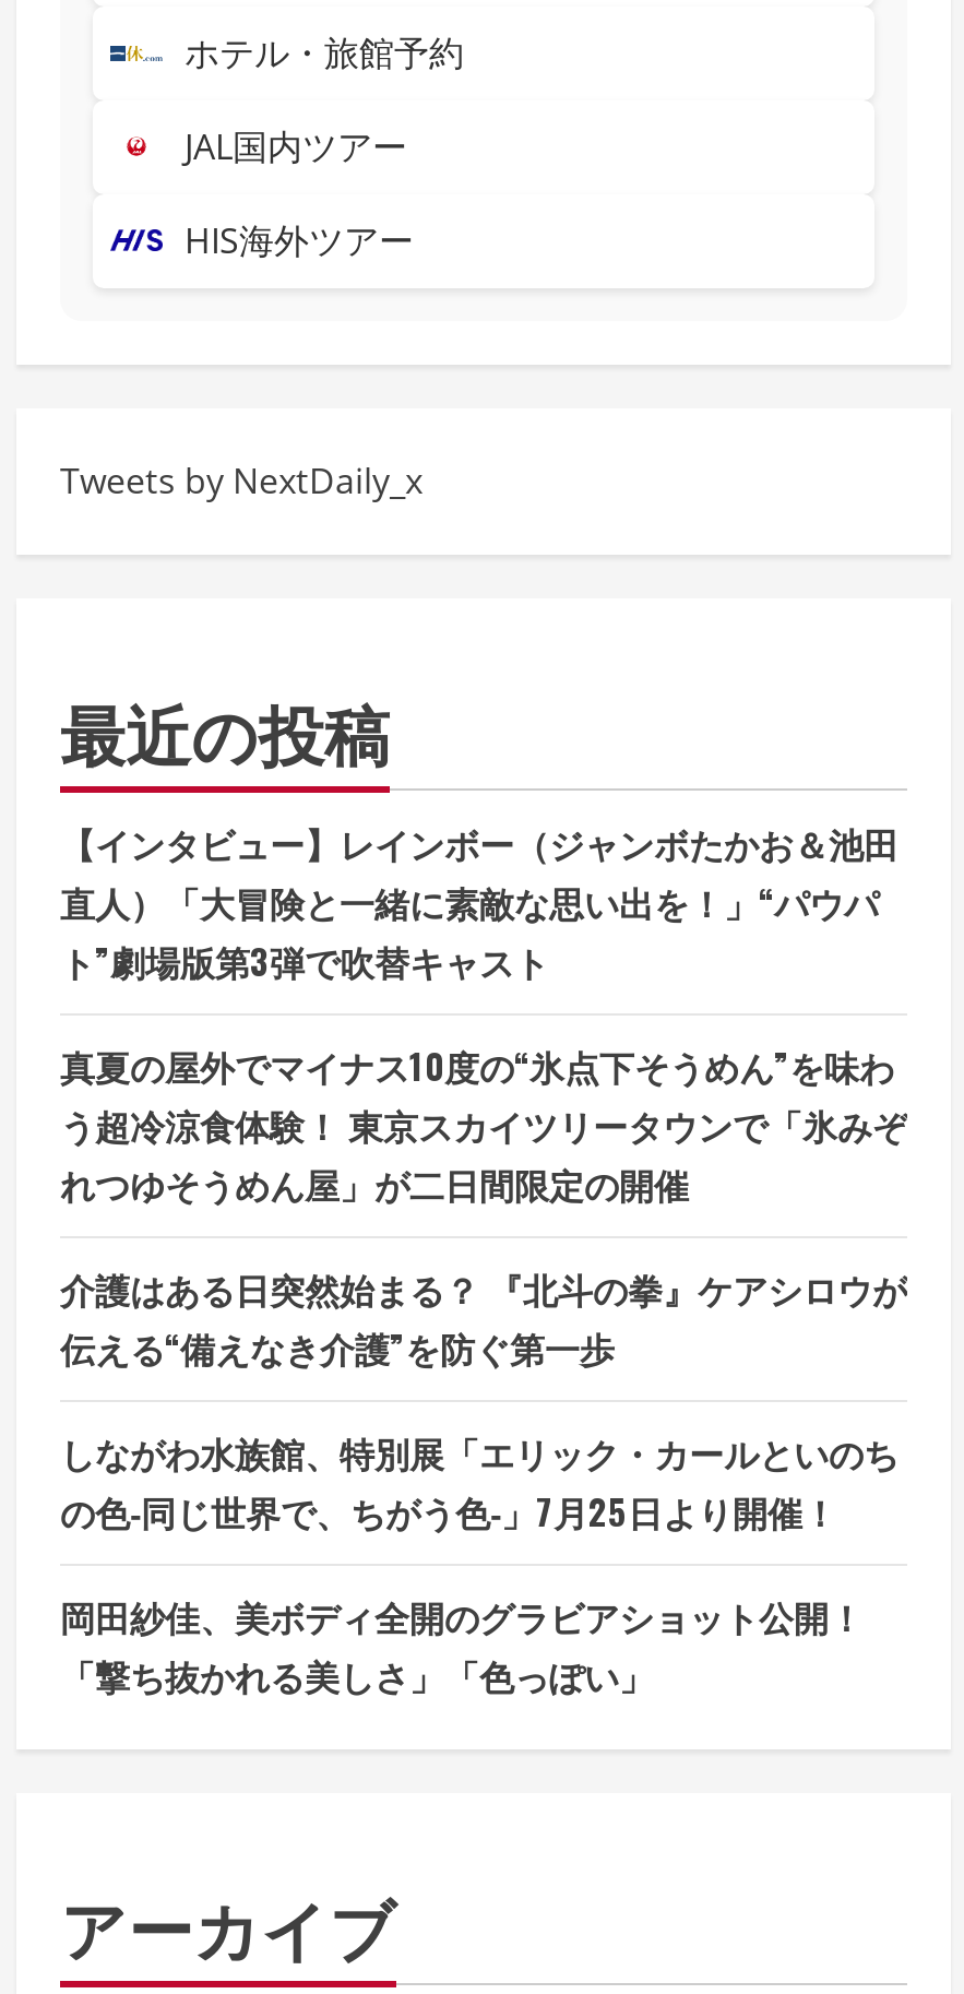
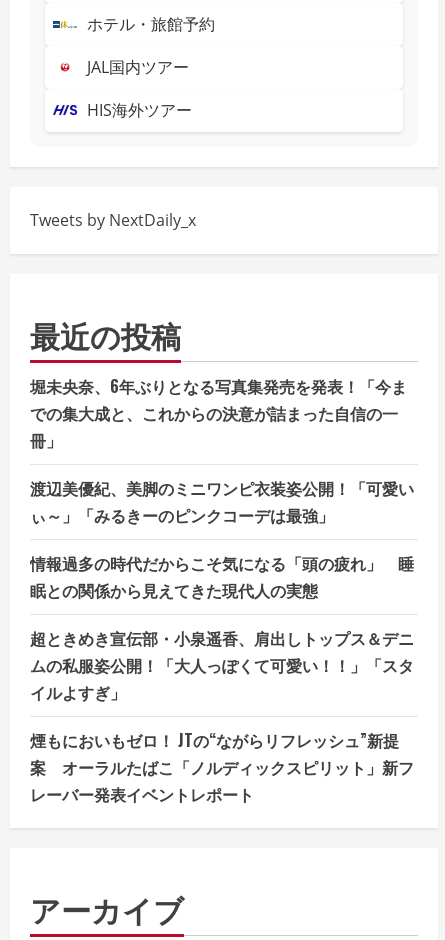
- 【インタビュー】レインボー（ジャンボたかお＆池田
- 直人）「大冒険と一緒に素敵な思い出を！」“パウパ
- ト”劇場版第3弾で吹替キャスト
+ 堀未央奈、6年ぶりとなる写真集発売を発表！「今ま
+ での集大成と、これからの決意が詰まった自信の一
+ 冊」

- 真夏の屋外でマイナス10度の“氷点下そうめん”を味わ
- う超冷涼食体験！ 東京スカイツリータウンで「氷みぞ
- れつゆそうめん屋」が二日間限定の開催
+ 渡辺美優紀、美脚のミニワンピ衣装姿公開！「可愛い
+ ぃ～」「みるきーのピンクコーデは最強」

- 介護はある日突然始まる？ 『北斗の拳』ケアシロウが
- 伝える“備えなき介護”を防ぐ第一歩
+ 情報過多の時代だからこそ気になる「頭の疲れ」 睡
+ 眠との関係から見えてきた現代人の実態

- しながわ水族館、特別展「エリック・カールといのち
- の色‐同じ世界で、ちがう色‐」7月25日より開催！
+ 超ときめき宣伝部・小泉遥香、肩出しトップス＆デニ
+ ムの私服姿公開！「大人っぽくて可愛い！！」「スタ
+ イルよすぎ」

- 岡田紗佳、美ボディ全開のグラビアショット公開！
- 「撃ち抜かれる美しさ」「色っぽい」
+ 煙もにおいもゼロ！ JTの“ながらリフレッシュ”新提
+ 案 オーラルたばこ「ノルディックスピリット」新フ
+ レーバー発表イベントレポート
